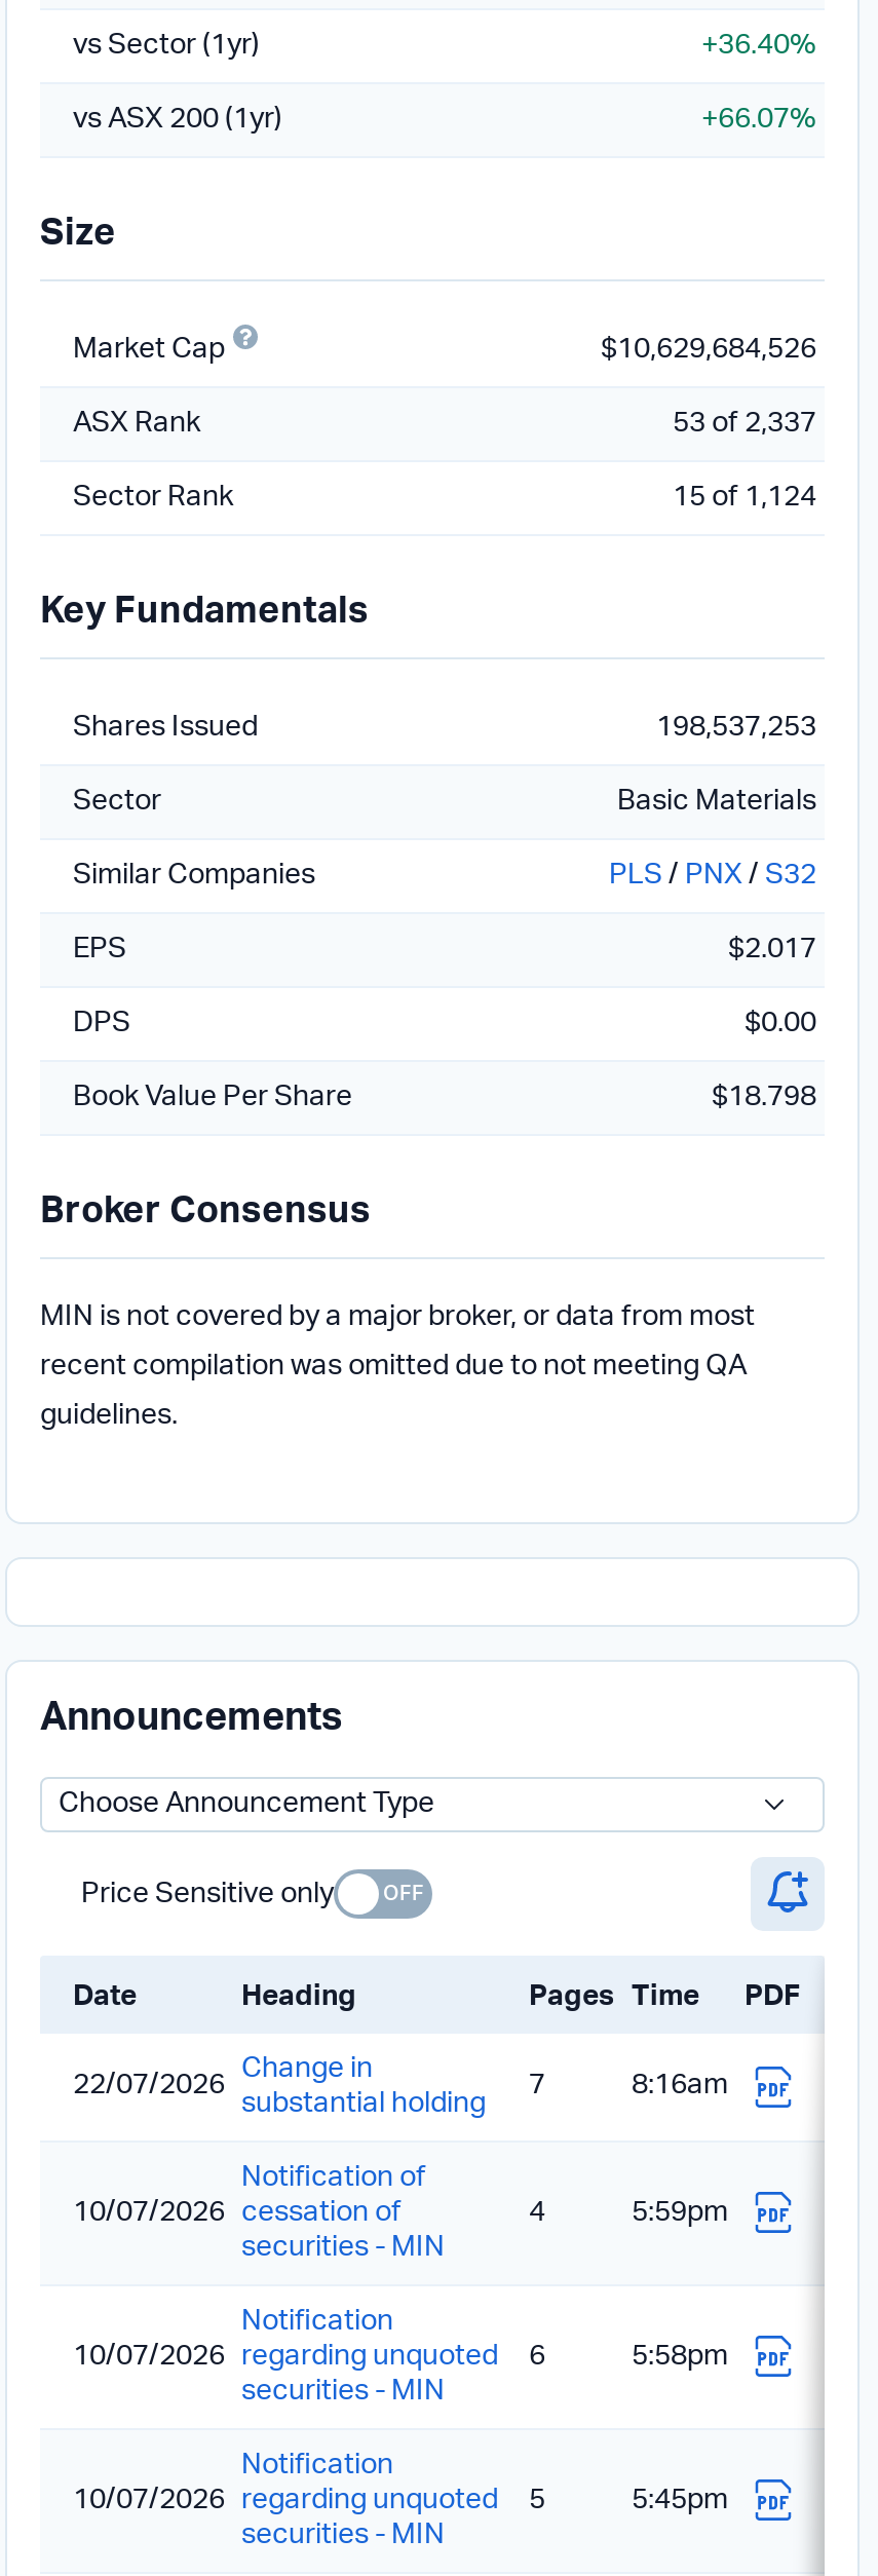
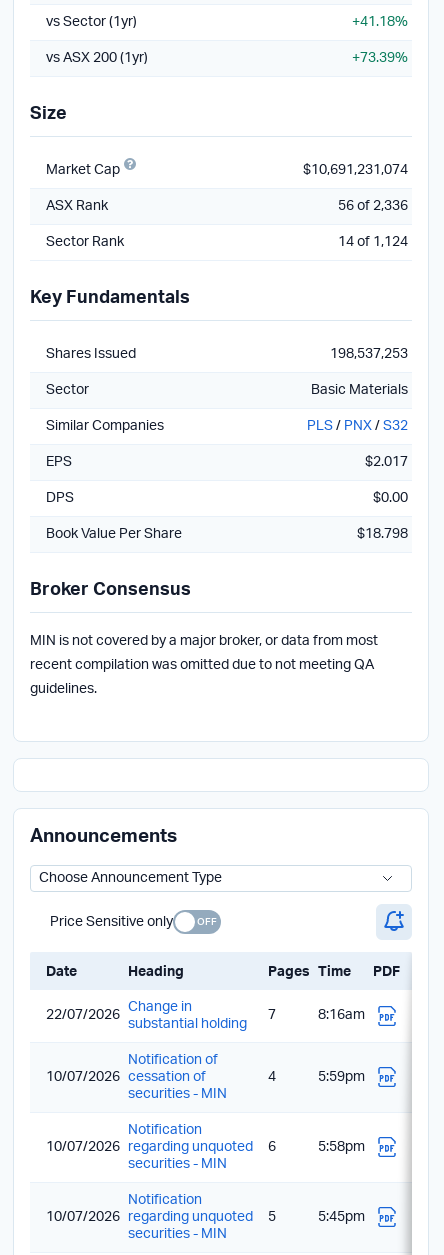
- +36.40%
+ +41.18%

- +66.07%
+ +73.39%

- $10,629,684,526
+ $10,691,231,074

- 53 of 2,337
+ 56 of 2,336

- 15 of 1,124
+ 14 of 1,124
